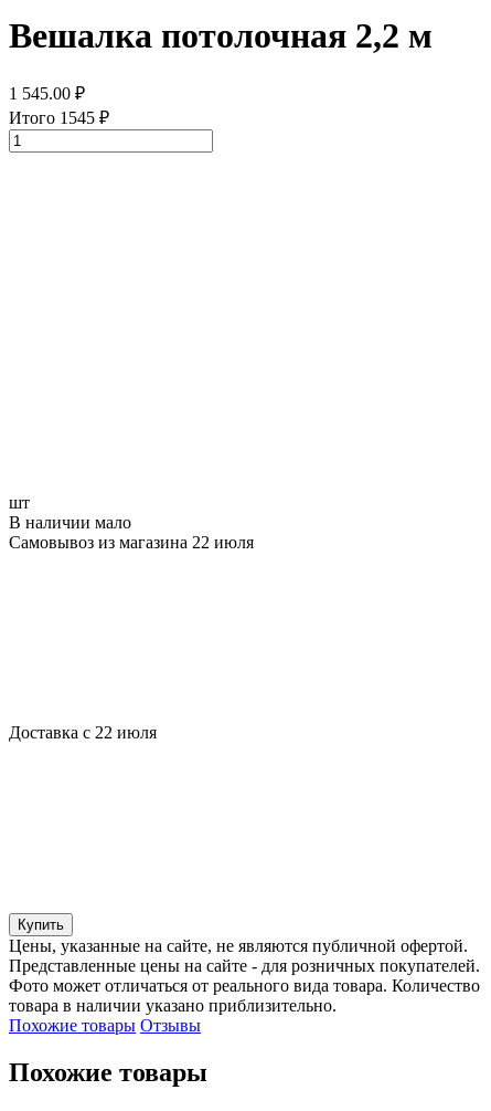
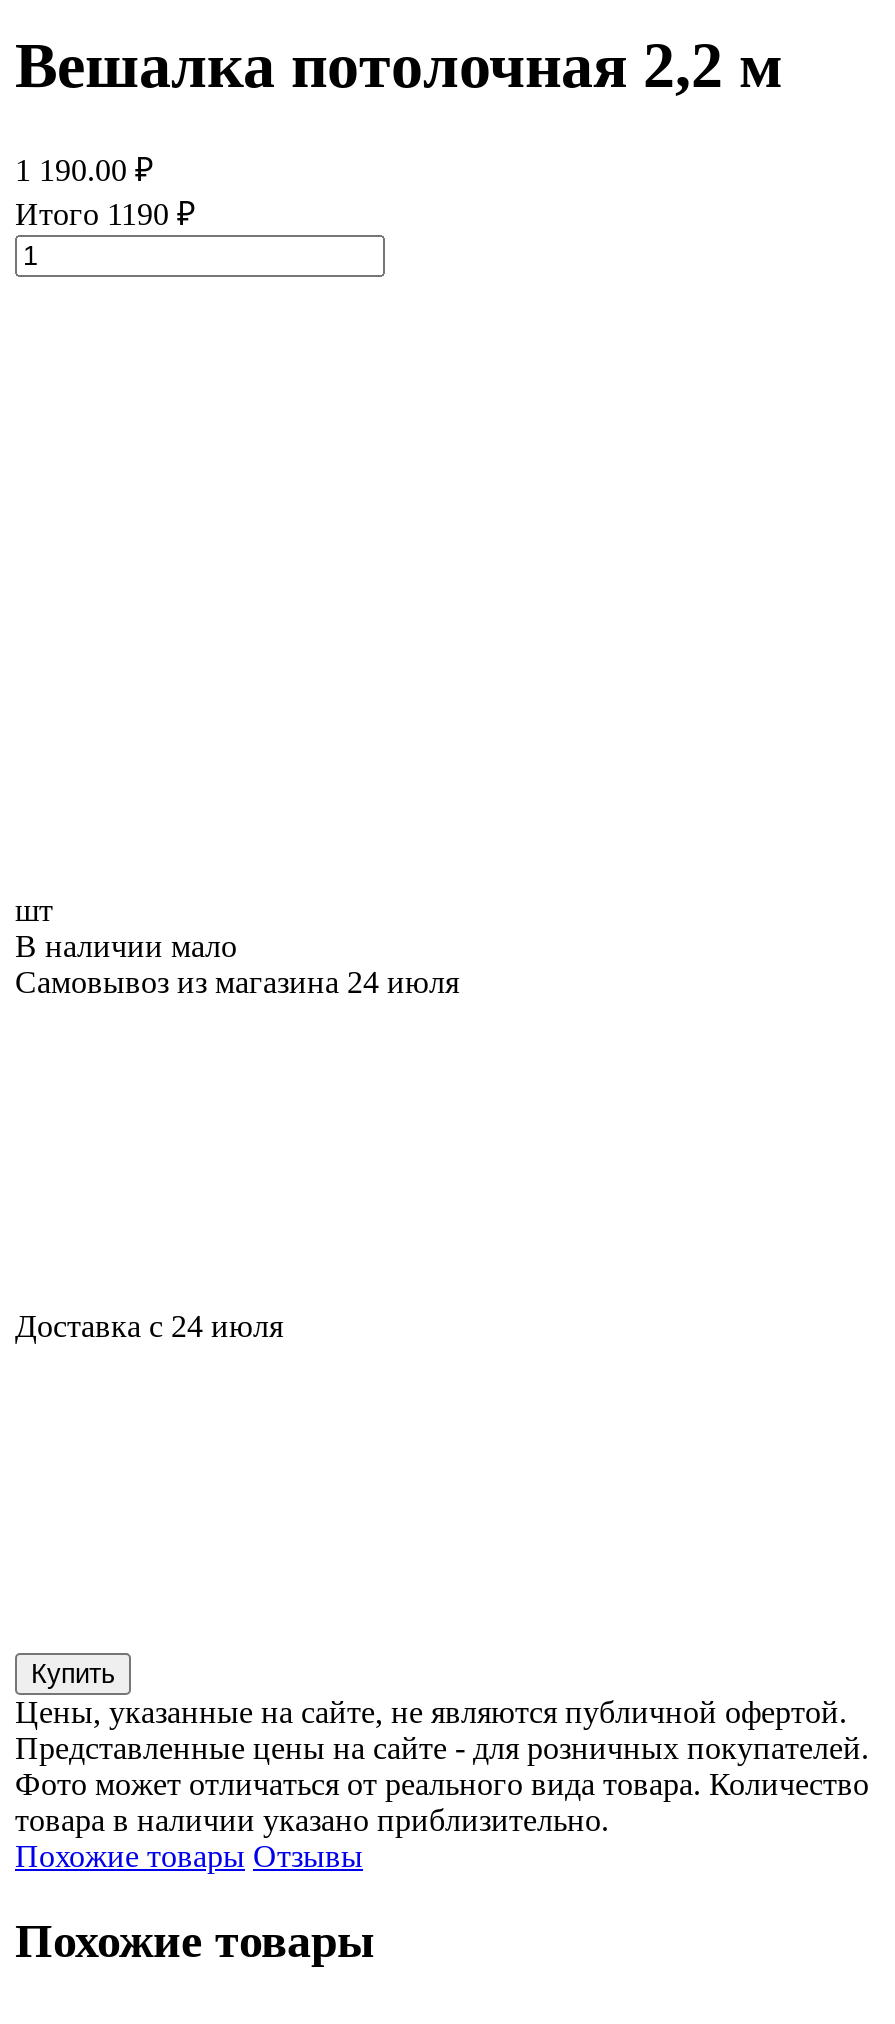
- 1 545.00 ₽
+ 1 190.00 ₽

- Итого 1545 ₽
+ Итого 1190 ₽

- Самовывоз из магазина 22 июля
+ Самовывоз из магазина 24 июля

- Доставка с 22 июля
+ Доставка с 24 июля
